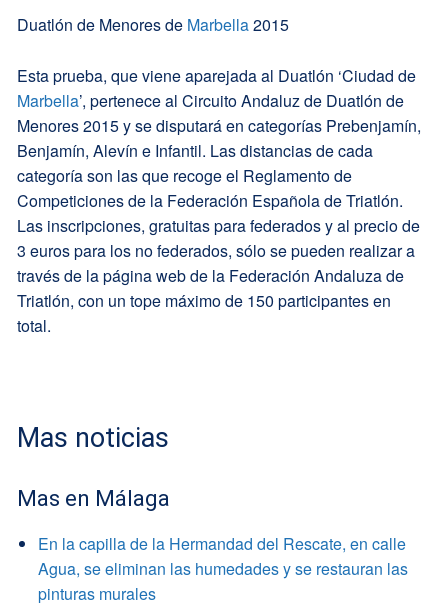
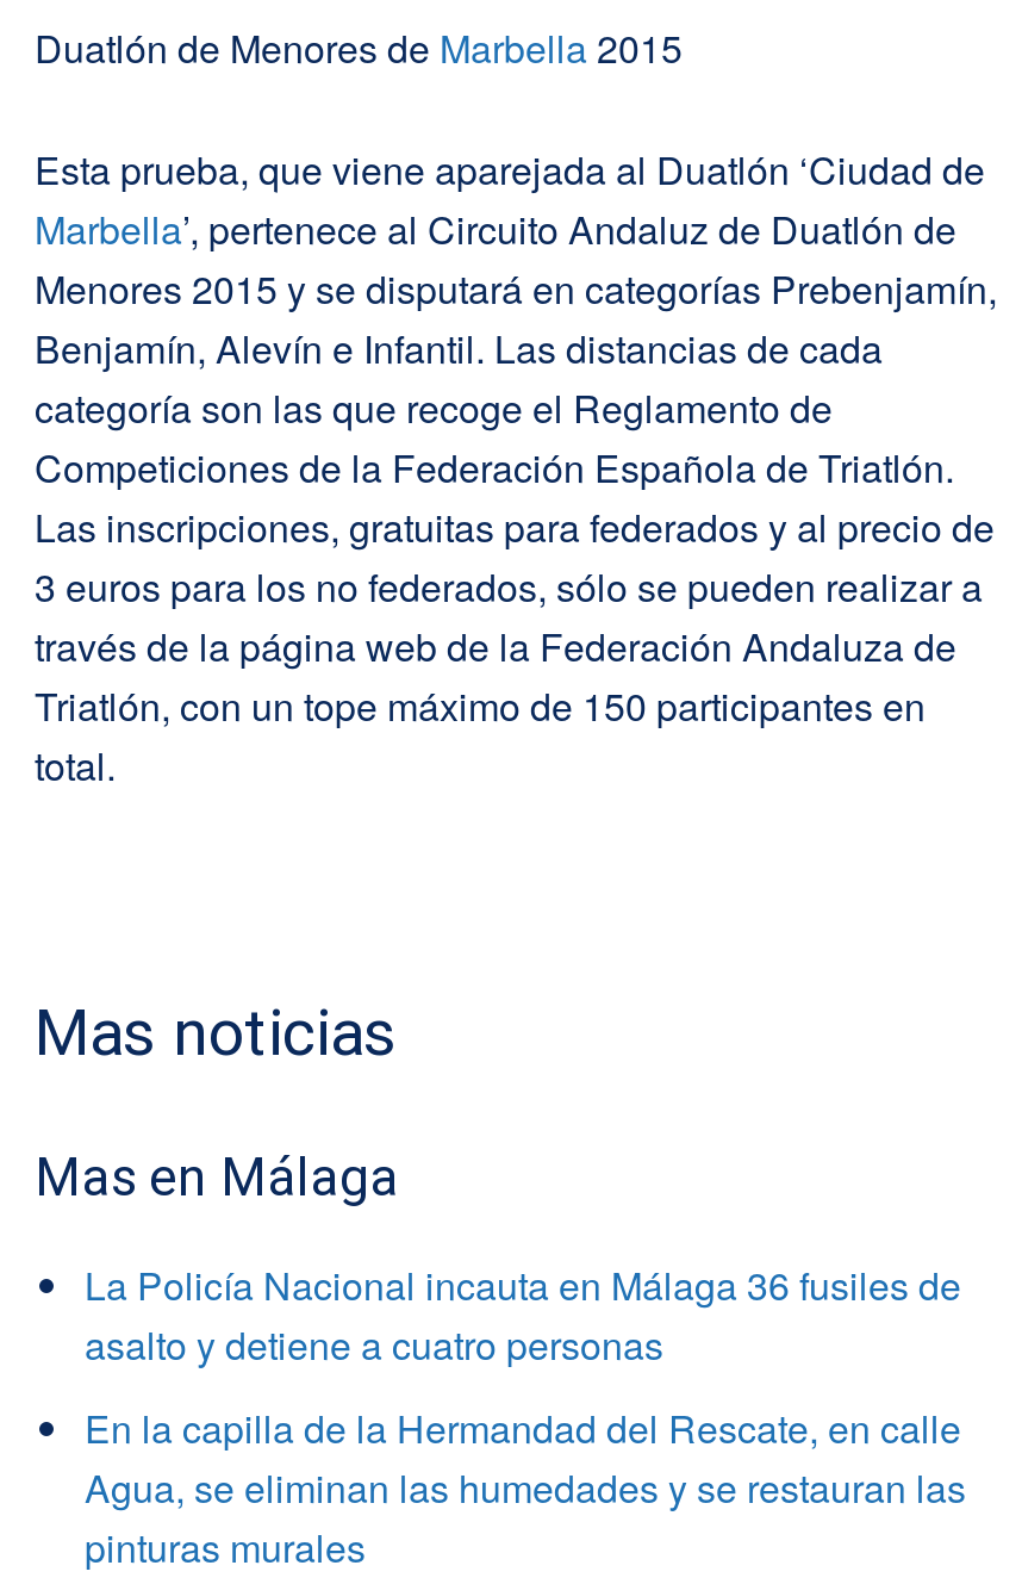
+ La Policía Nacional incauta en Málaga 36 fusiles de
+ asalto y detiene a cuatro personas
